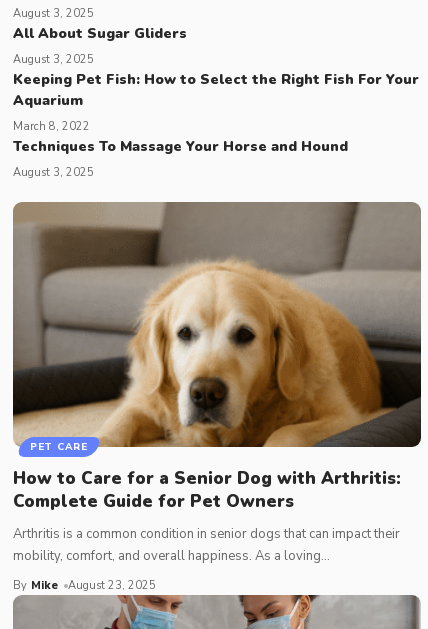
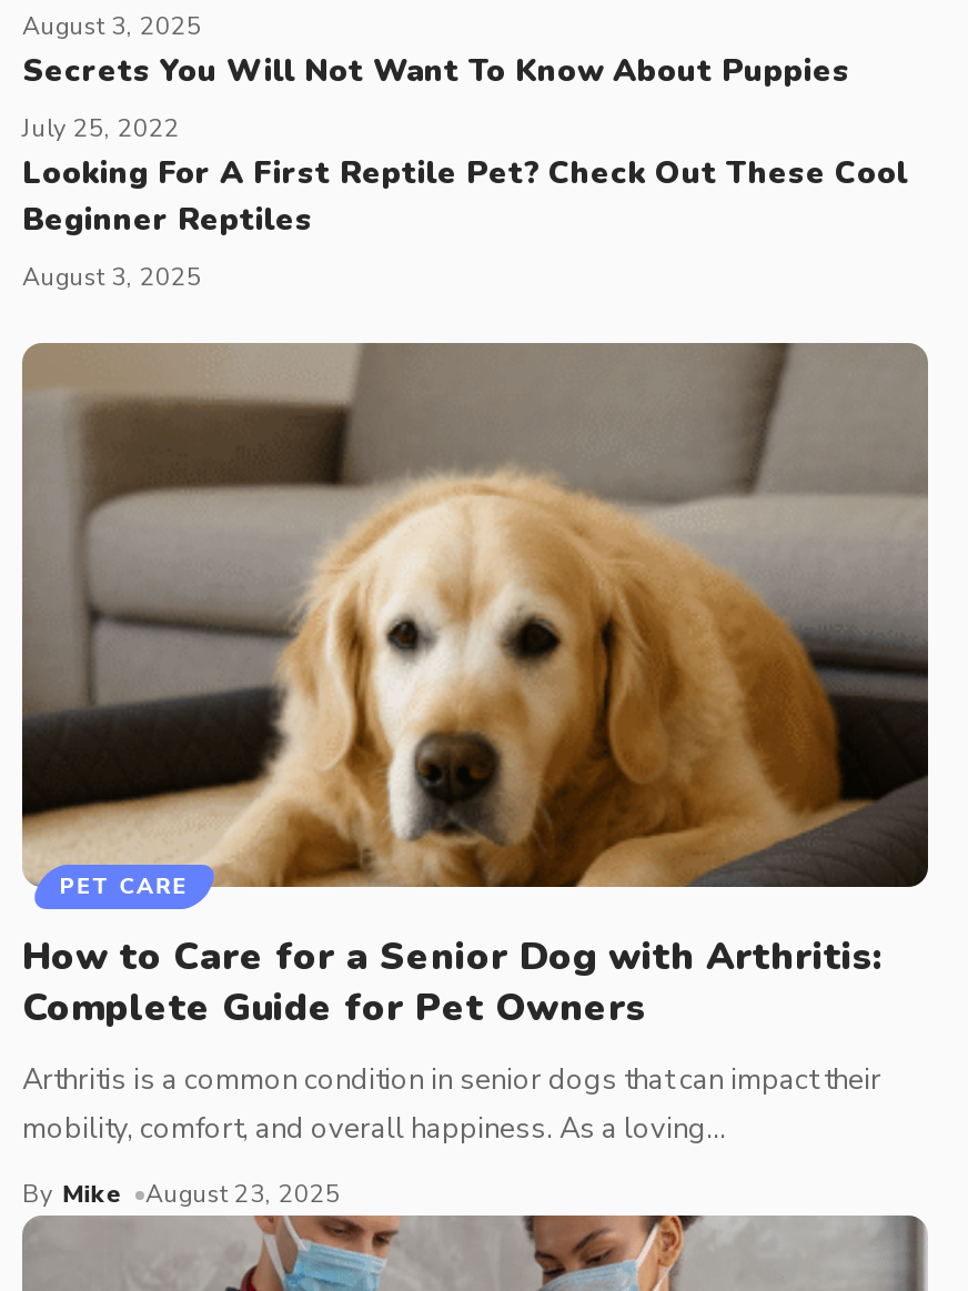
- All About Sugar Gliders
- August 3, 2025
- Keeping Pet Fish: How to Select the Right Fish For Your
- Aquarium
- March 8, 2022
- Techniques To Massage Your Horse and Hound
+ Secrets You Will Not Want To Know About Puppies
+ July 25, 2022
+ Looking For A First Reptile Pet? Check Out These Cool
+ Beginner Reptiles
